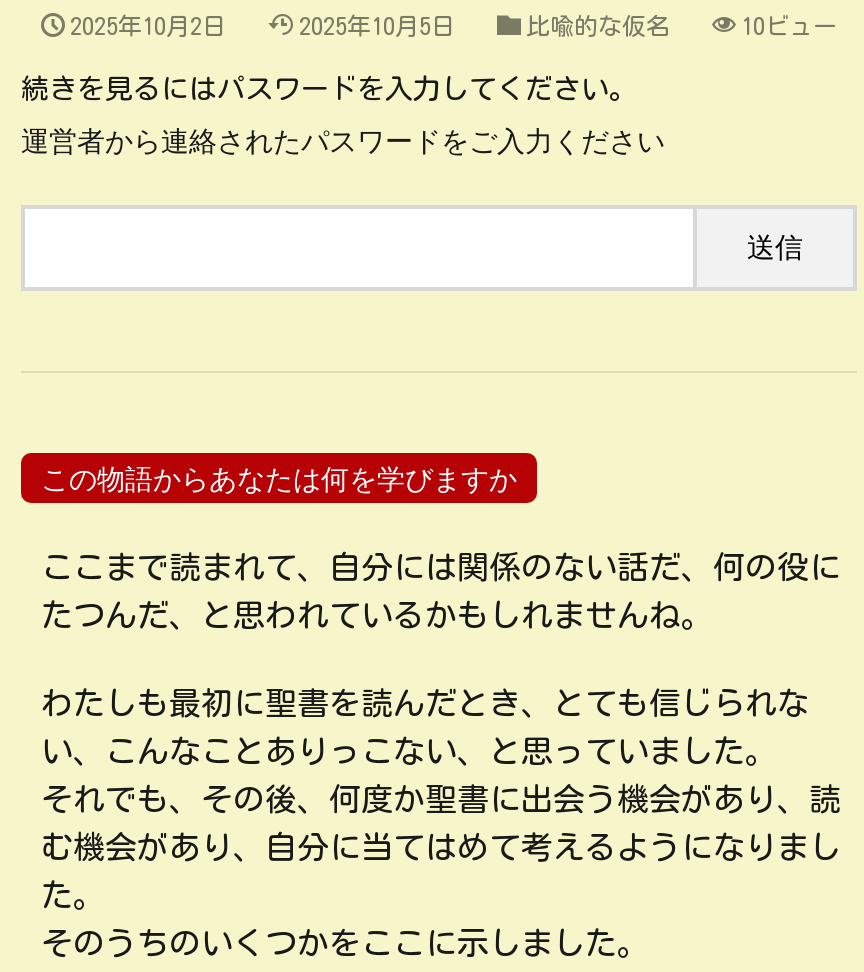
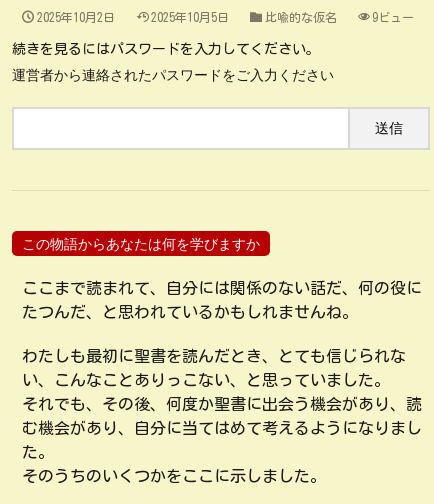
- 10ビュー
+ 9ビュー
